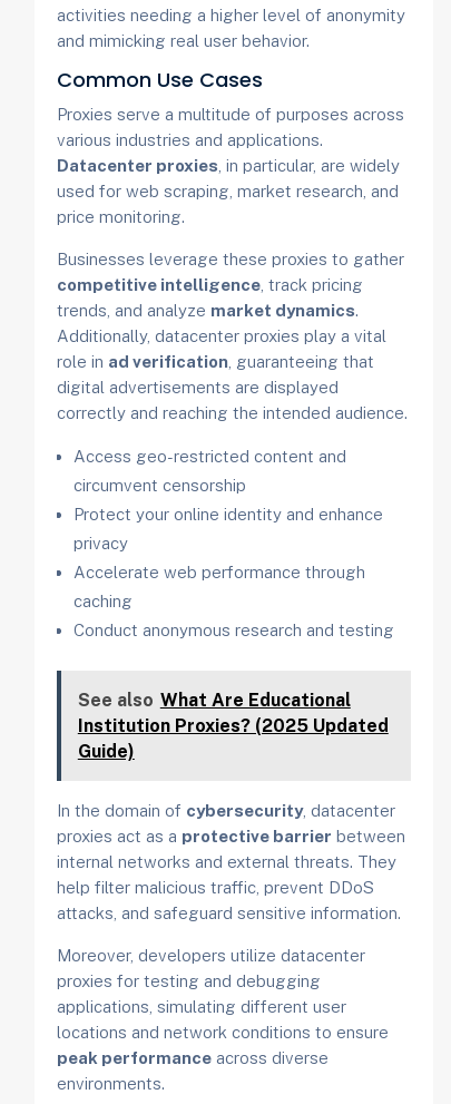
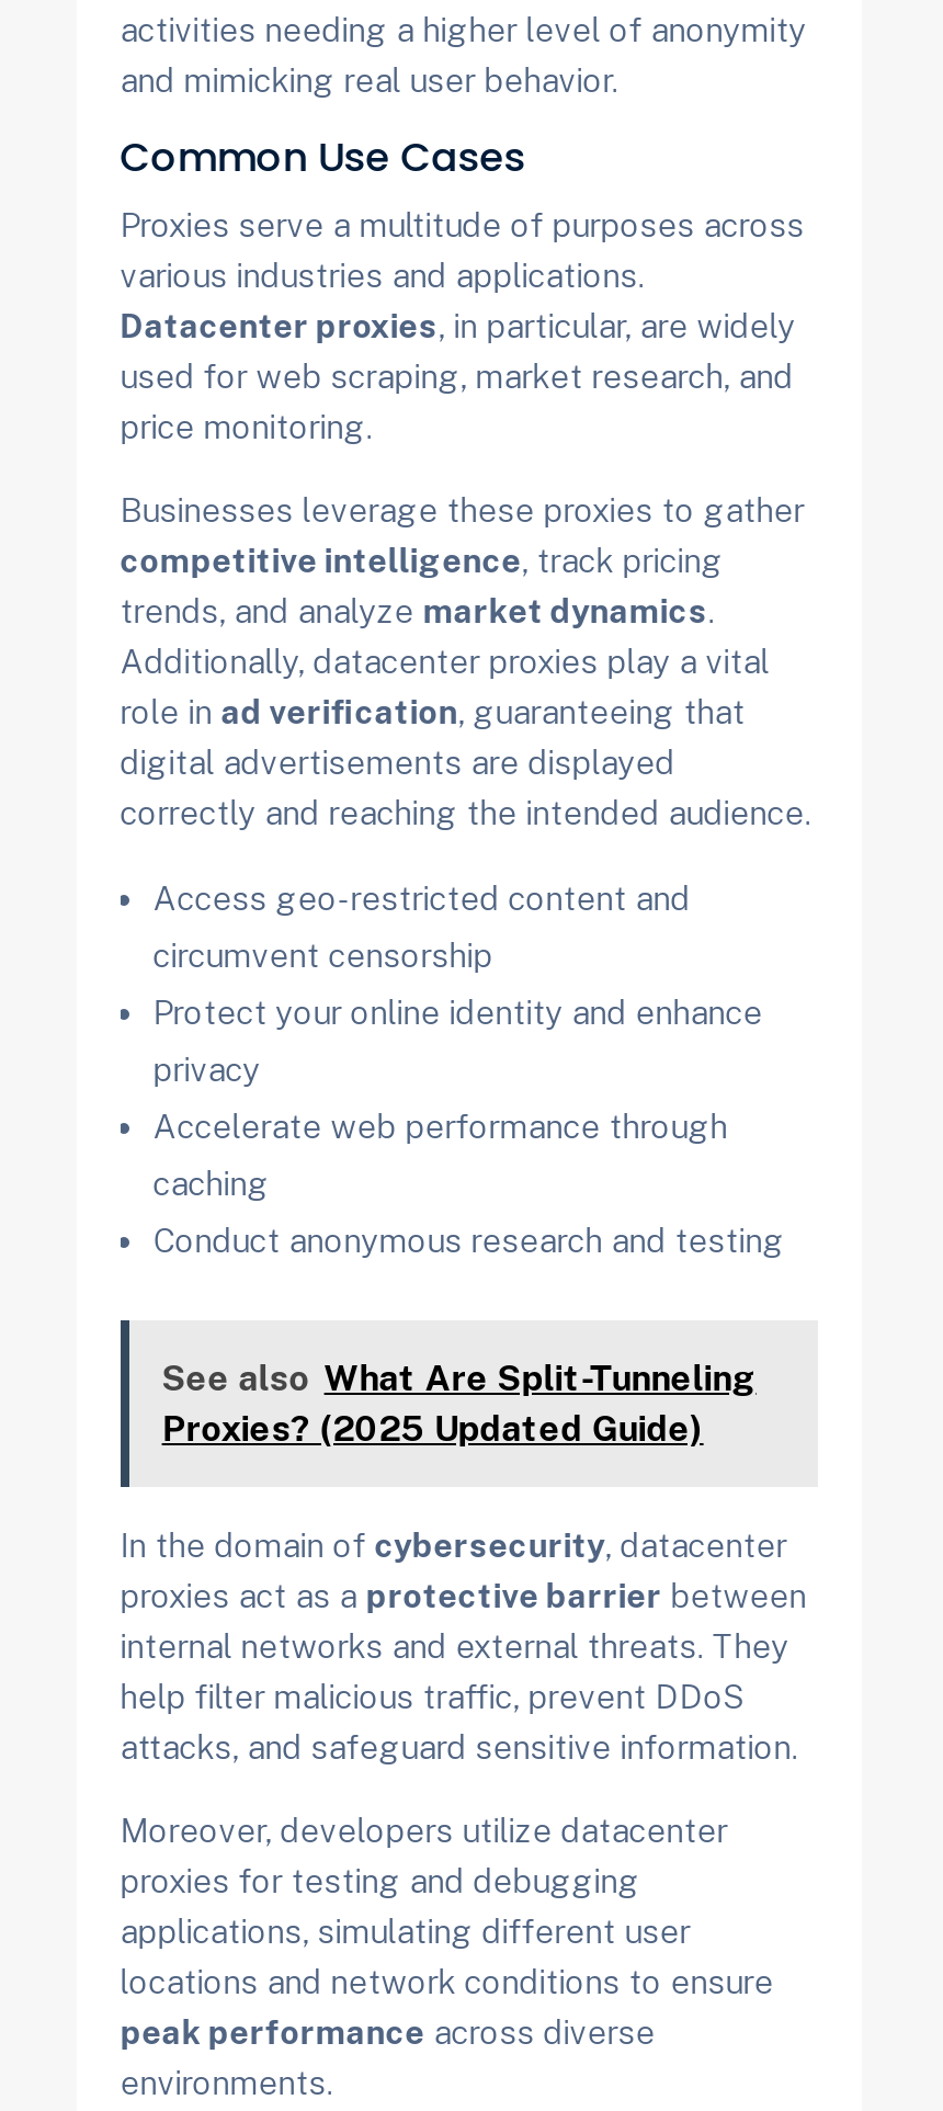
- See also What Are Educational
- Institution Proxies? (2025 Updated
- Guide)
+ See also What Are Split-Tunneling
+ Proxies? (2025 Updated Guide)
